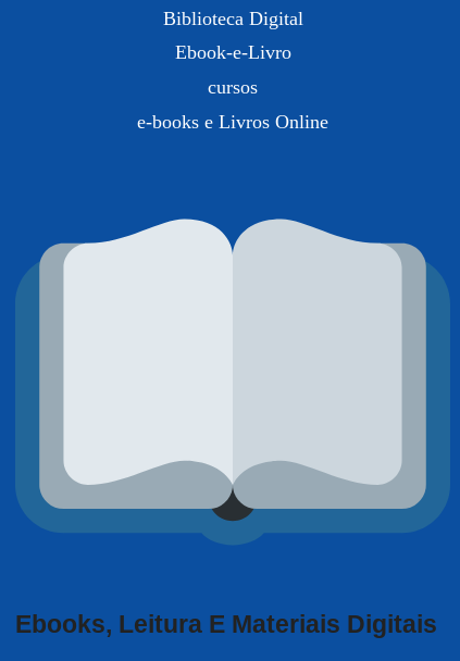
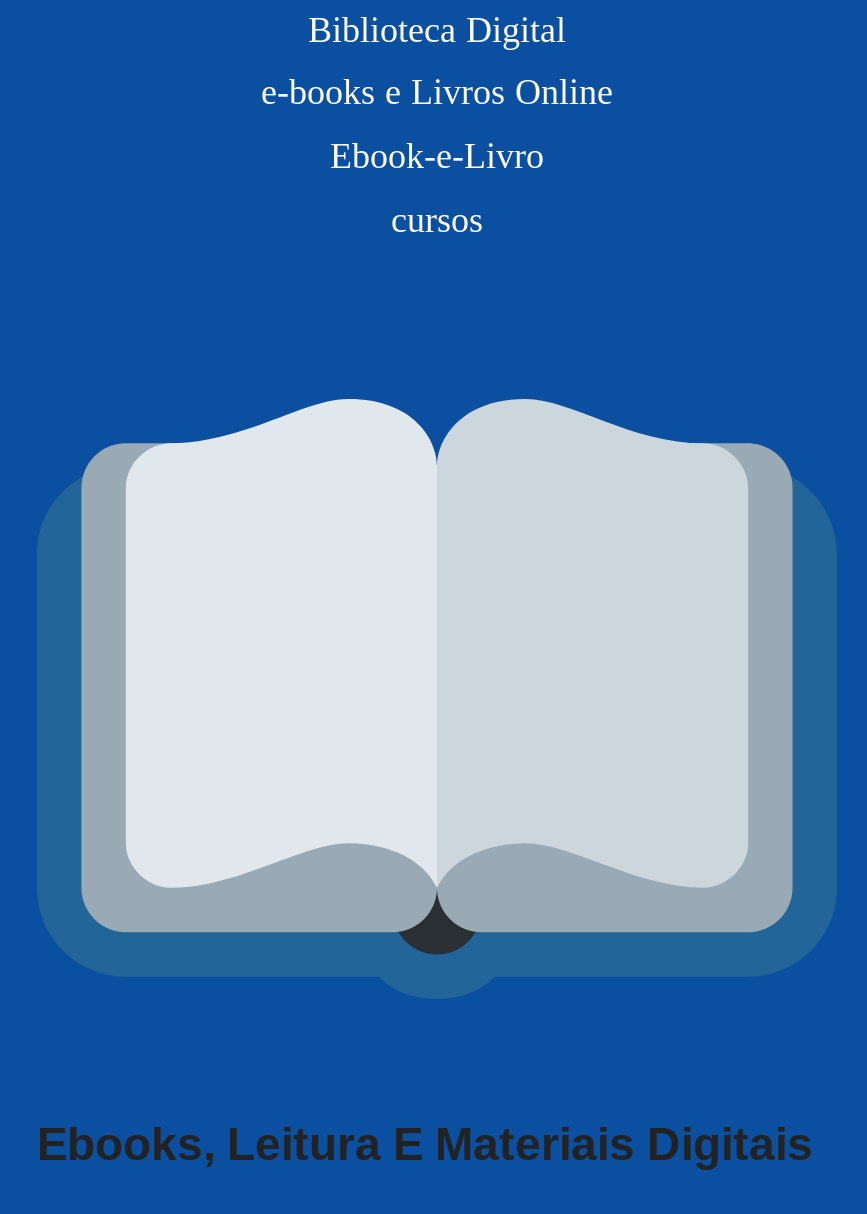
moved down: Ebook-e-Livro | cursos

moved up: e-books e Livros Online
